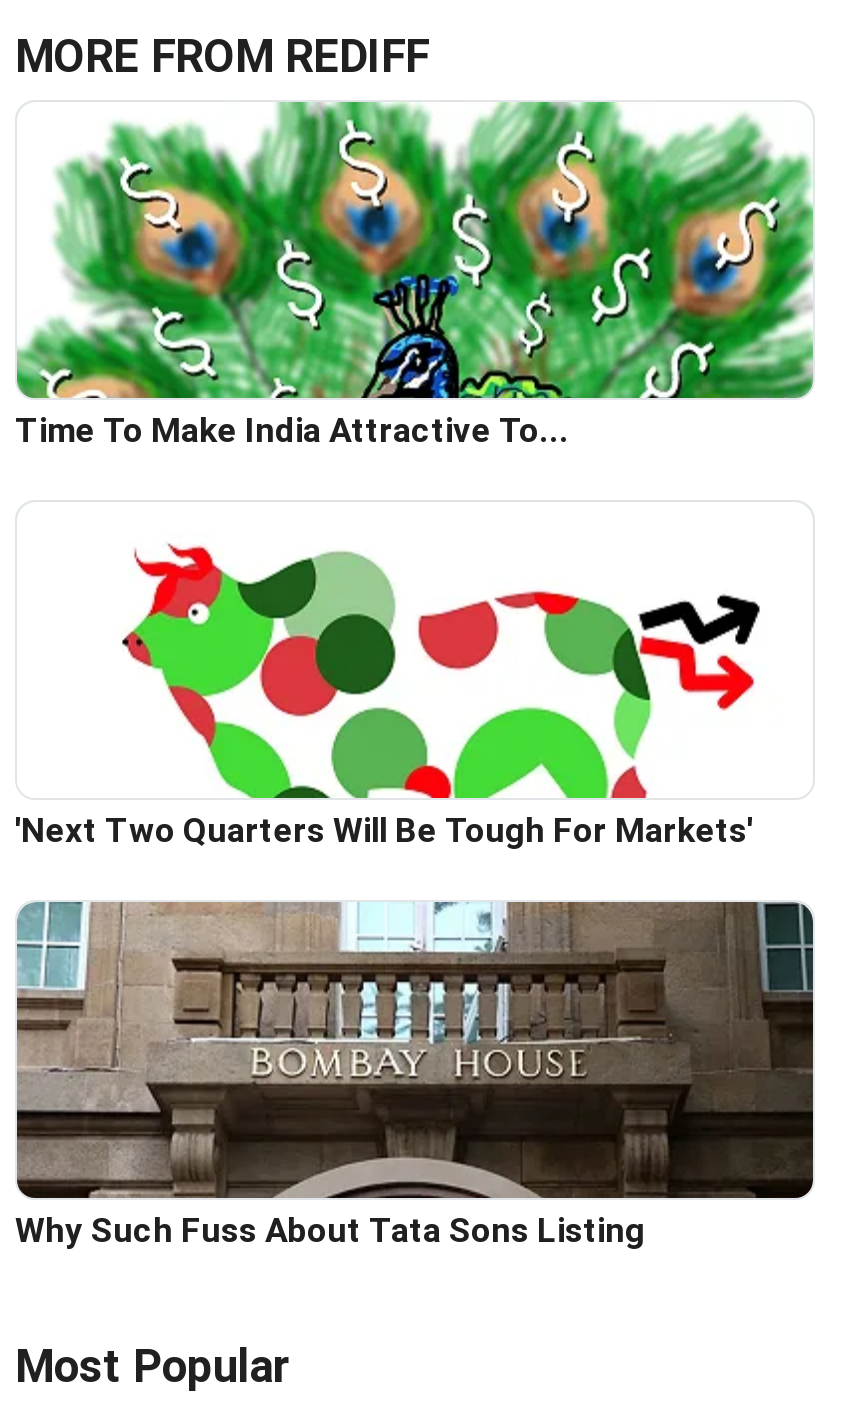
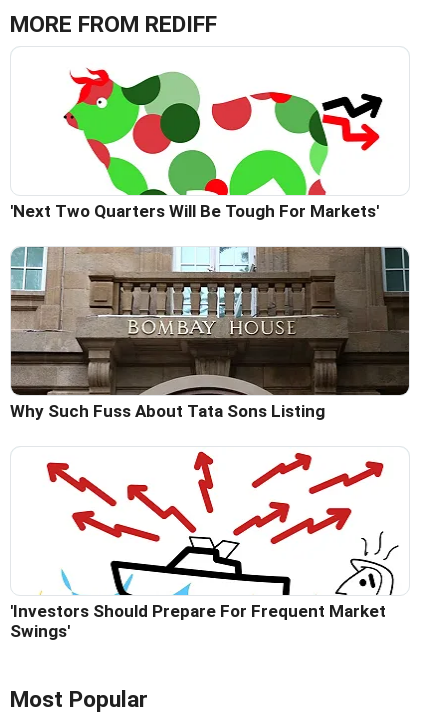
- [image]
- Time To Make India Attractive To...

moved up: [image] | 'Next Two Quarters Will Be Tough For Markets' | Why Such Fuss About Tata Sons Listing

+ [image]
+ 'Investors Should Prepare For Frequent Market
+ Swings'
